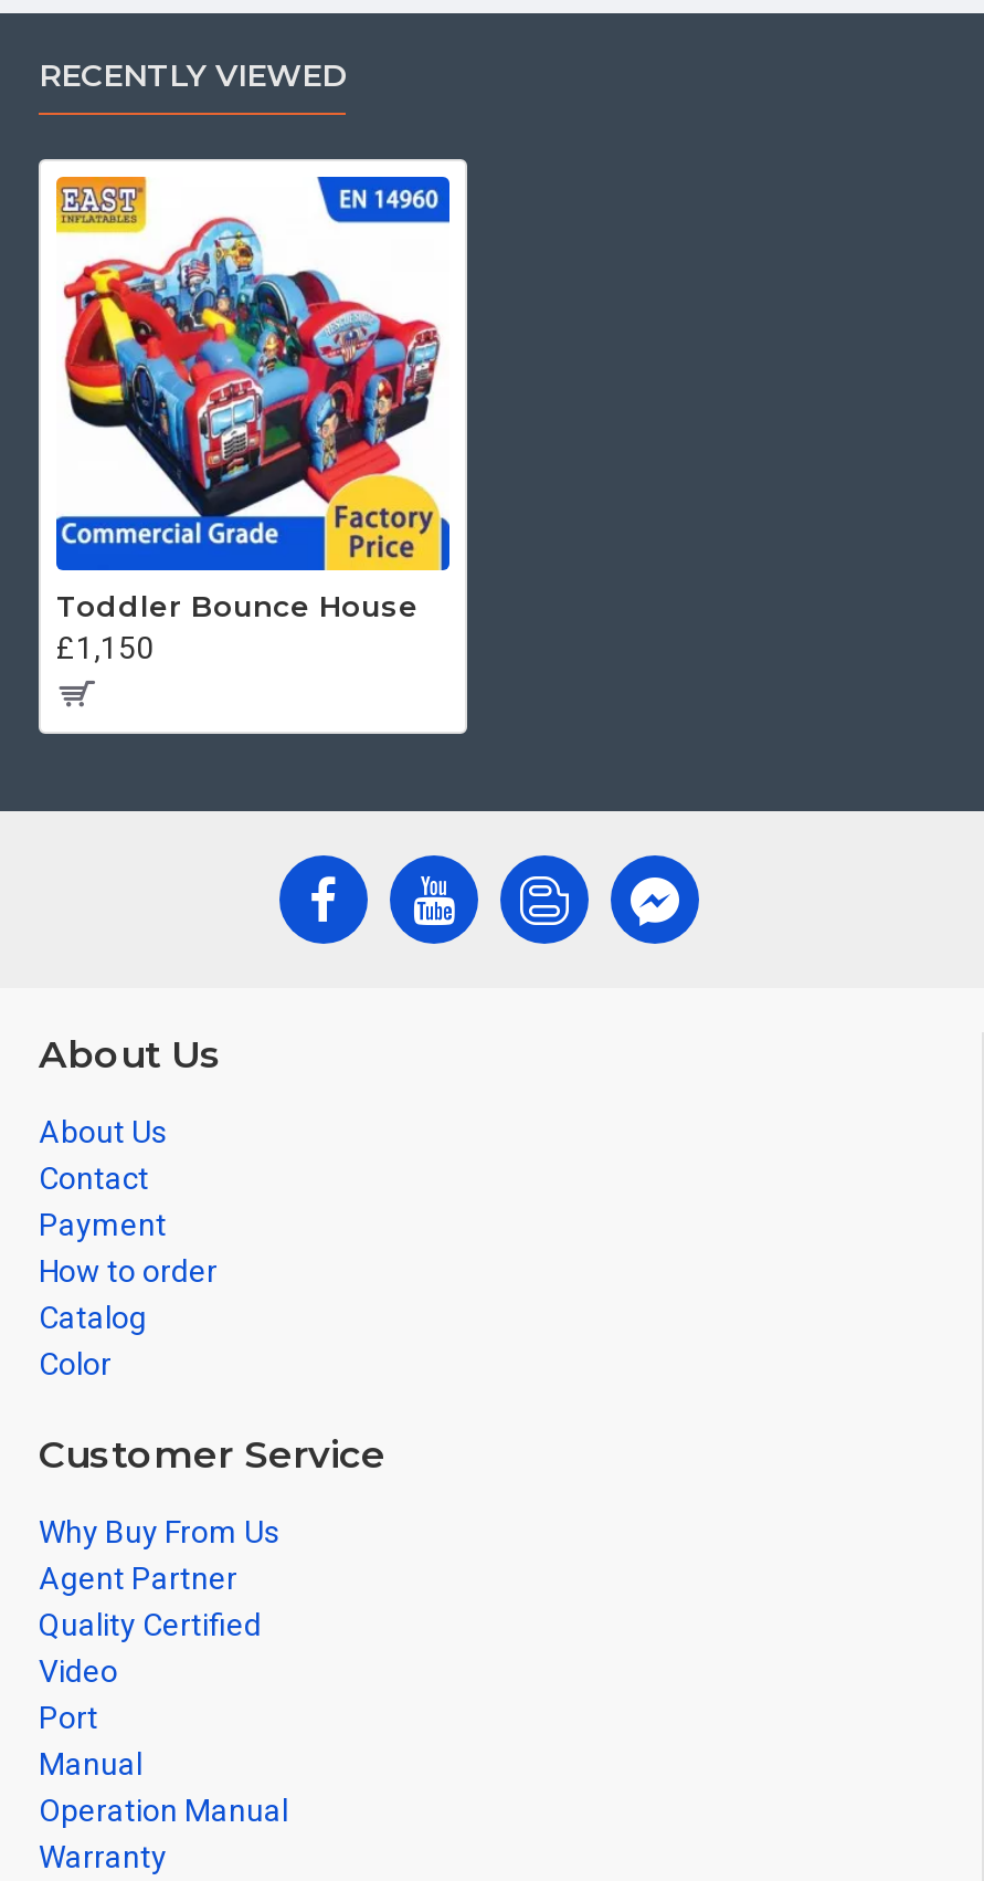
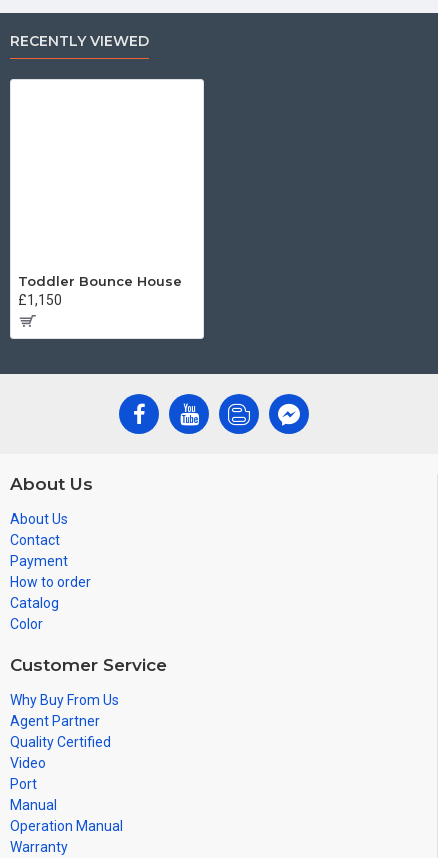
- [image]
